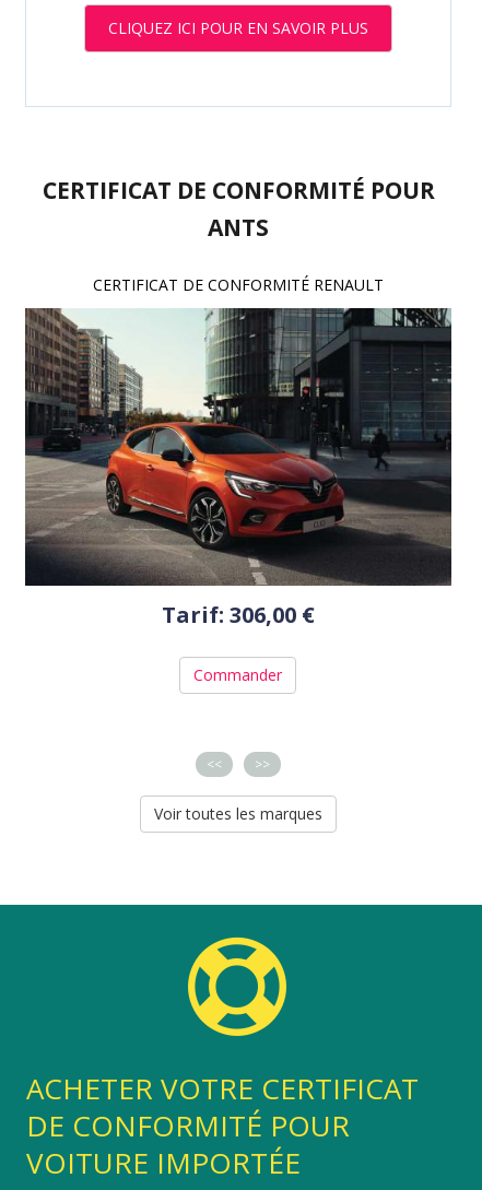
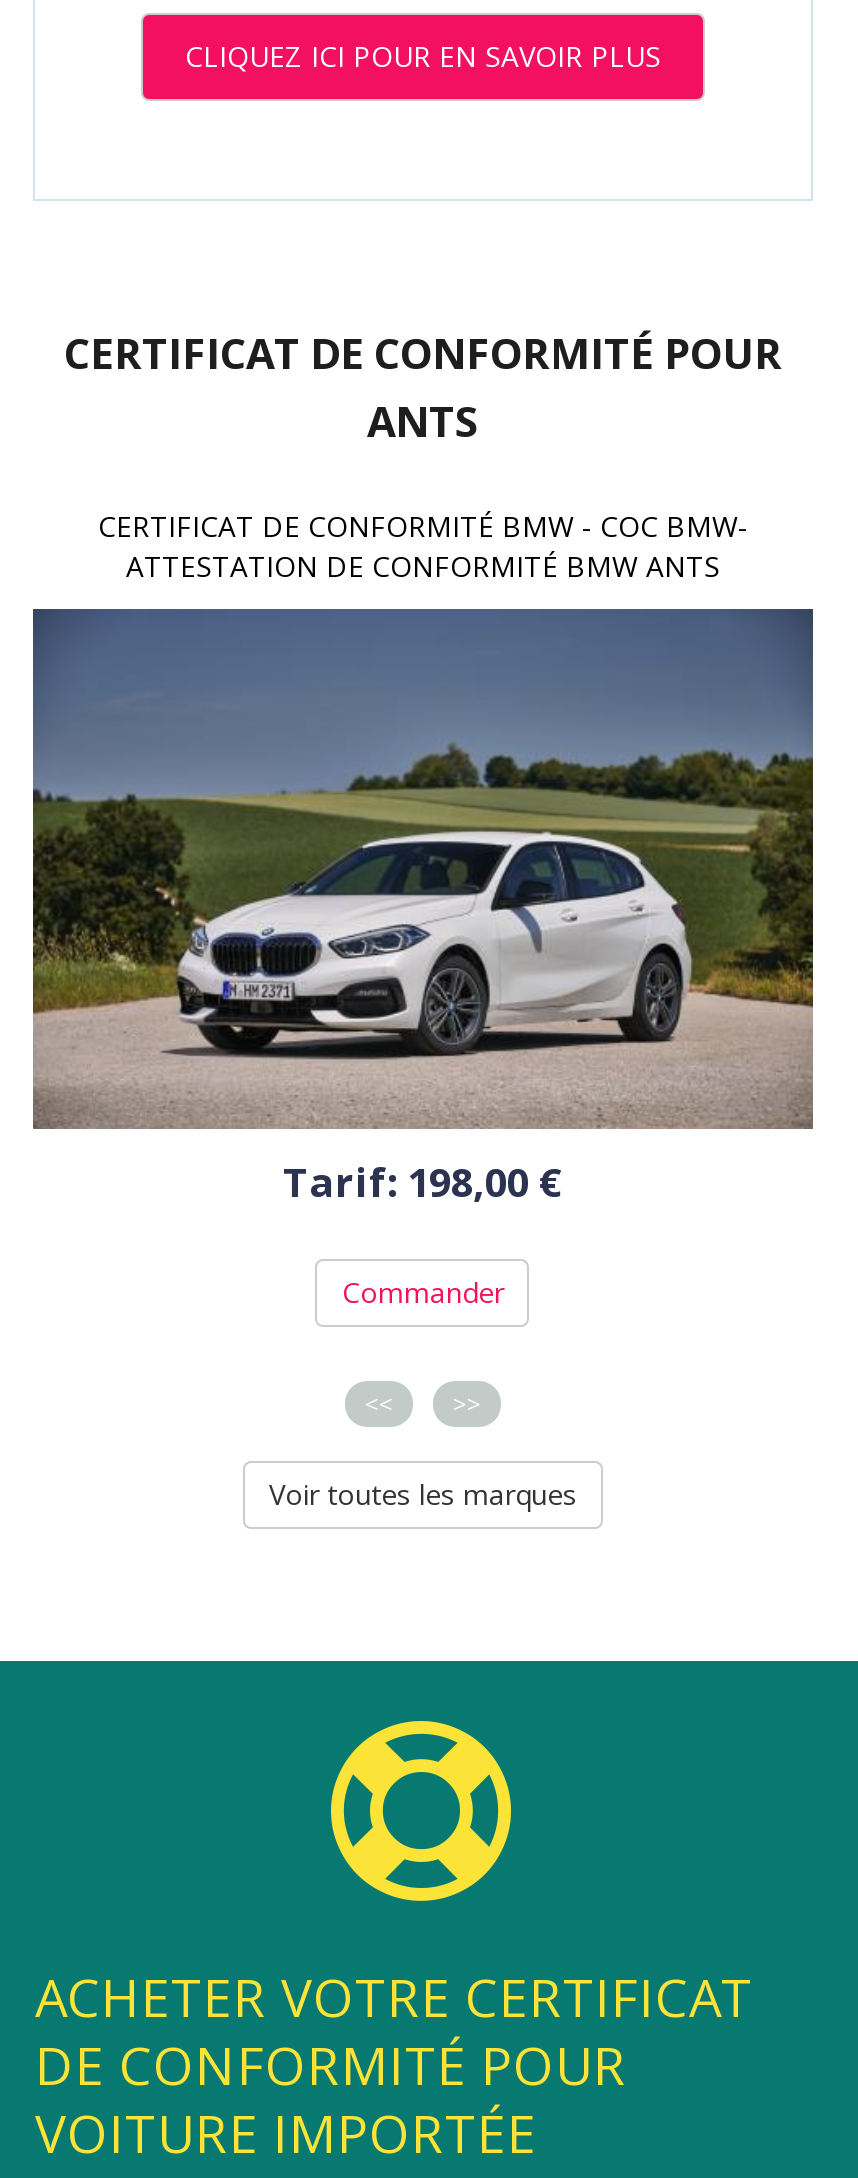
- CERTIFICAT DE CONFORMITÉ RENAULT
+ CERTIFICAT DE CONFORMITÉ BMW - COC BMW-
+ ATTESTATION DE CONFORMITÉ BMW ANTS

- [image]
- Tarif: 306,00 €
+ [image]
+ Tarif: 198,00 €

moved down: Commander
